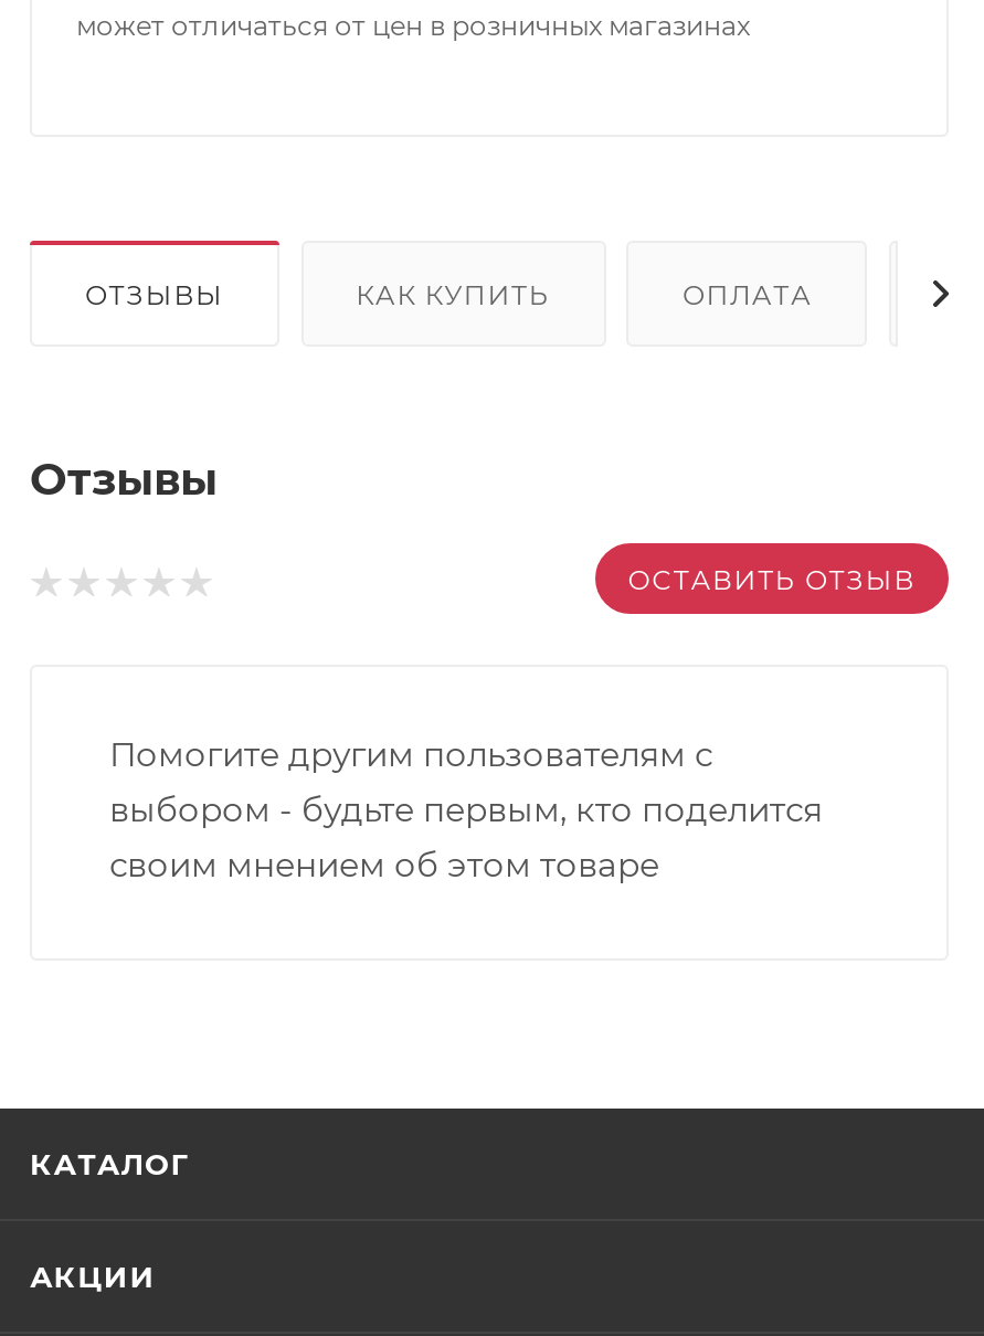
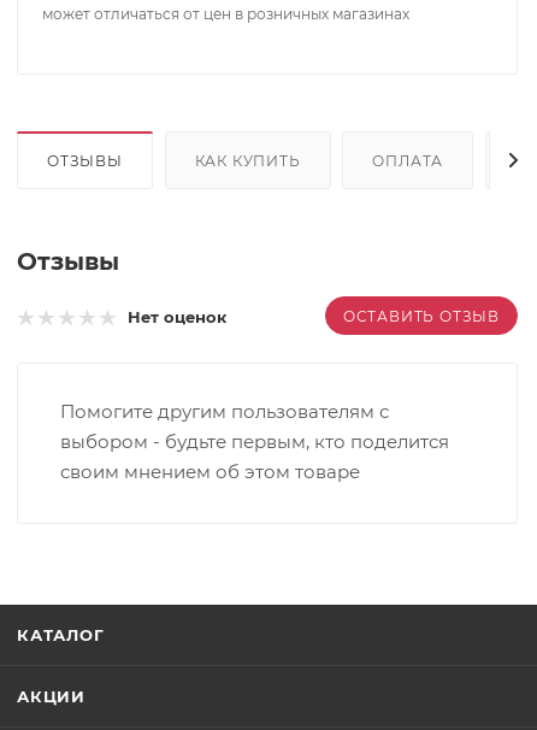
+ Нет оценок
